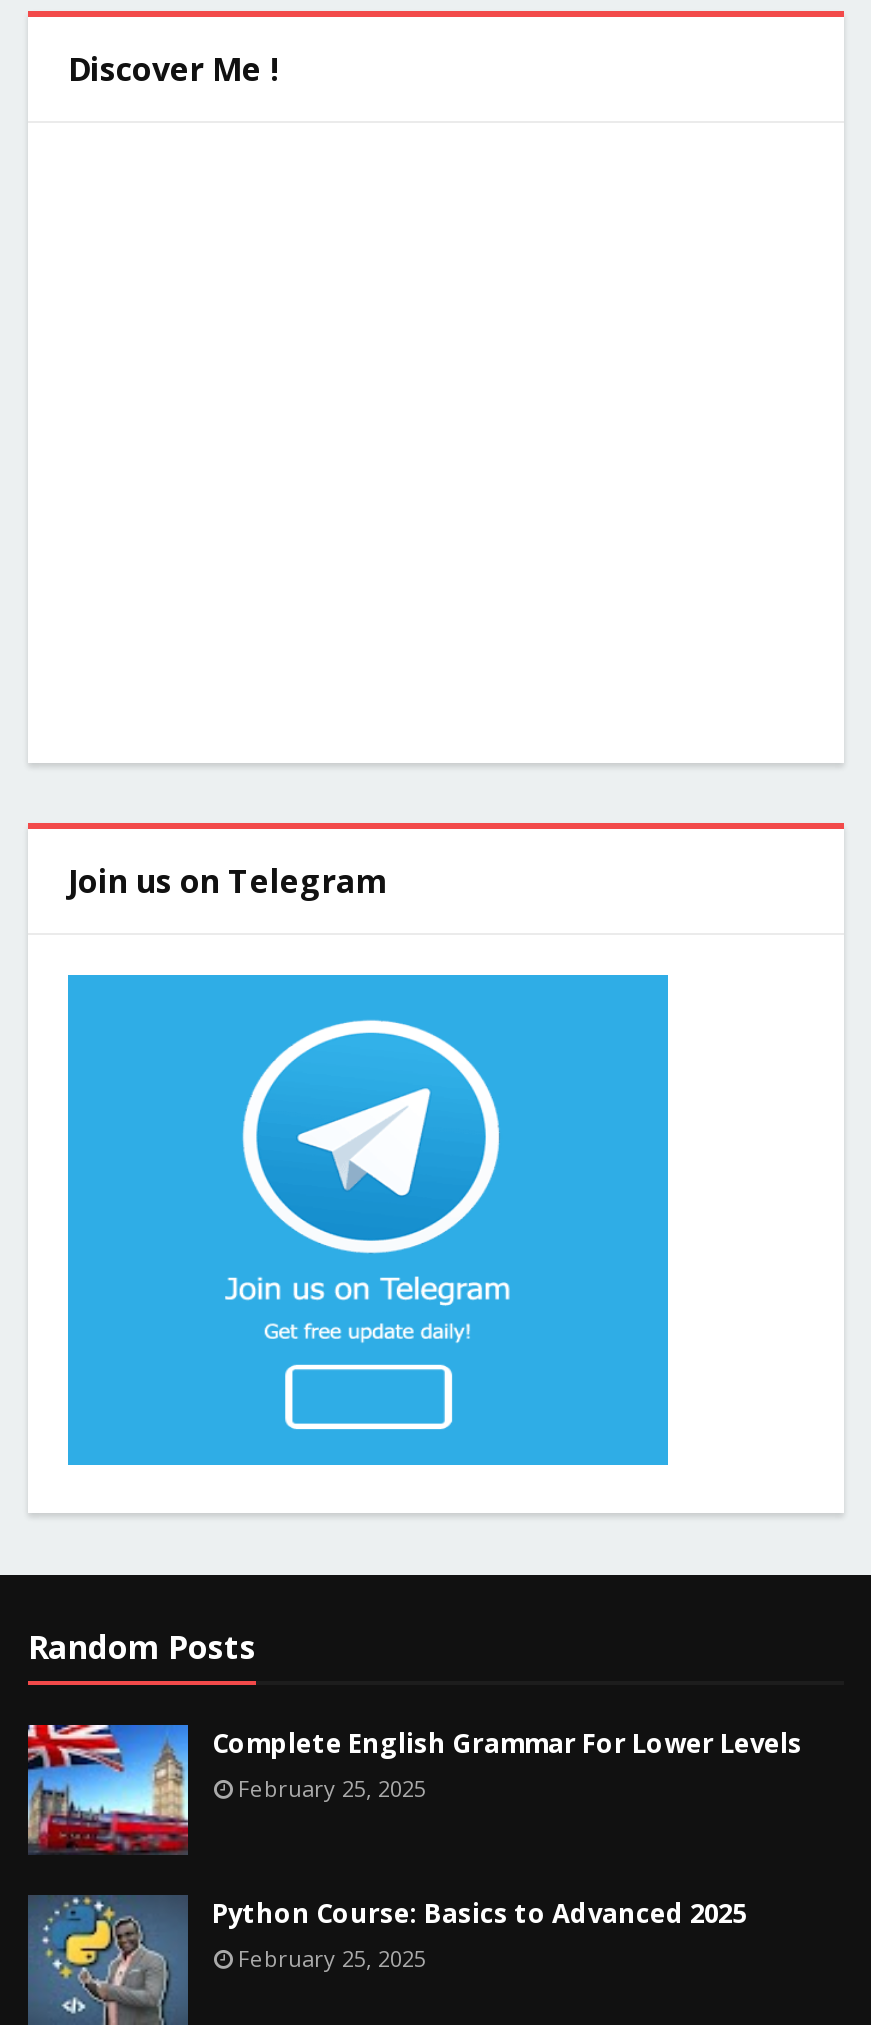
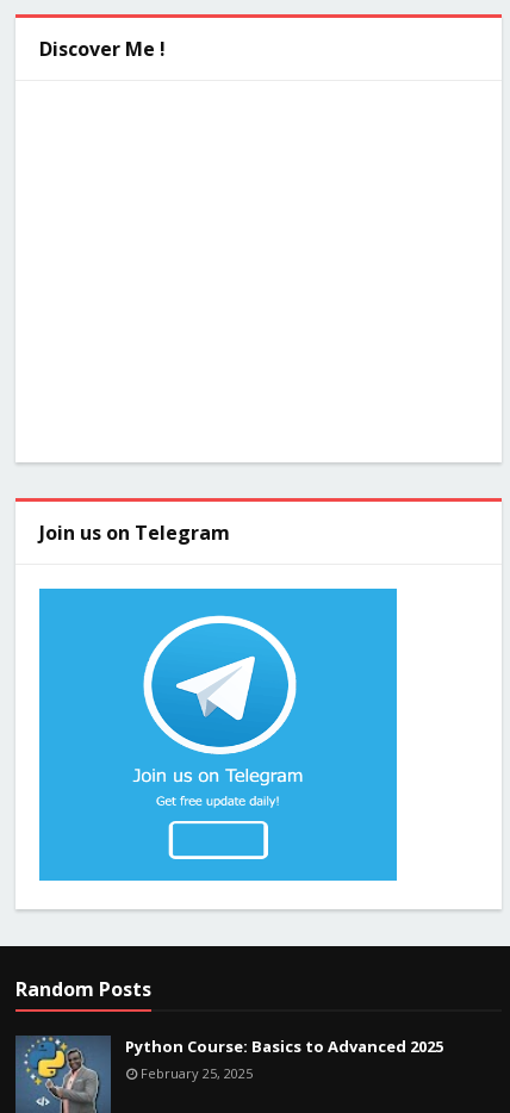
- [image]
- Complete English Grammar For Lower Levels
- February 25, 2025
